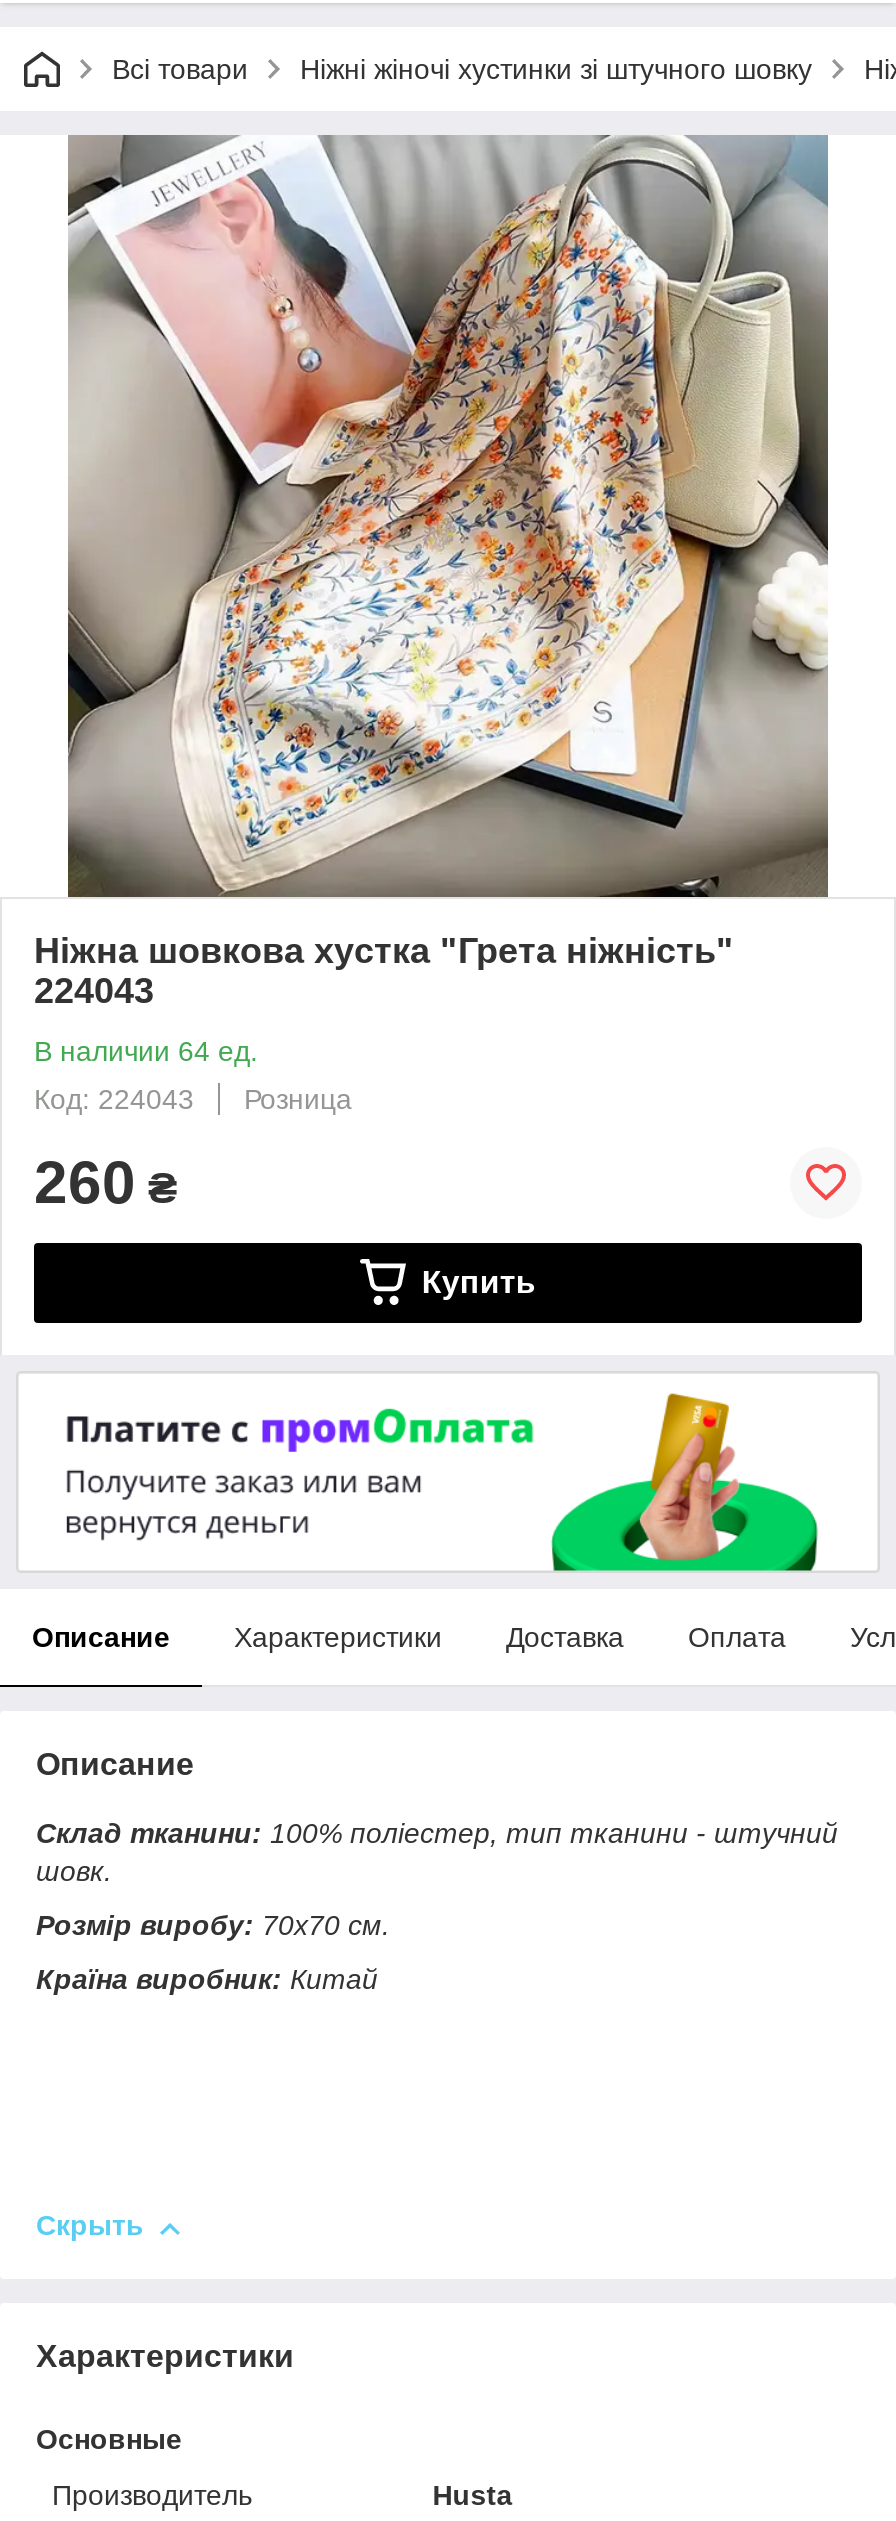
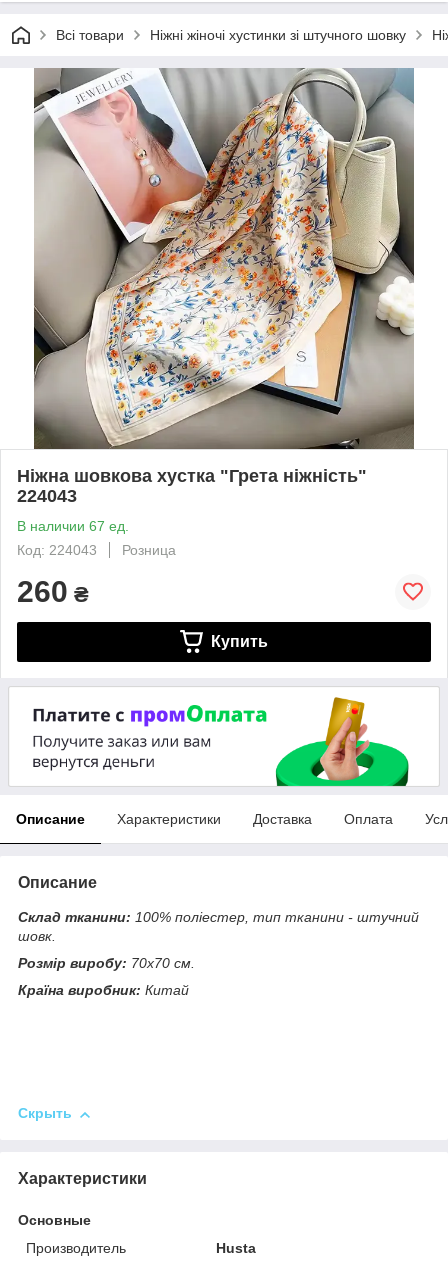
- В наличии 64 ед.
+ В наличии 67 ед.
